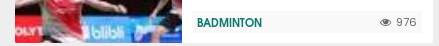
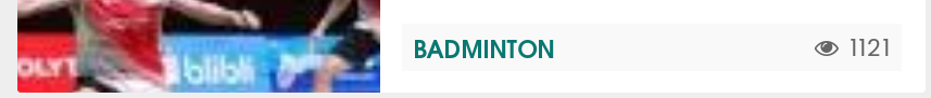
- 976
+ 1121
